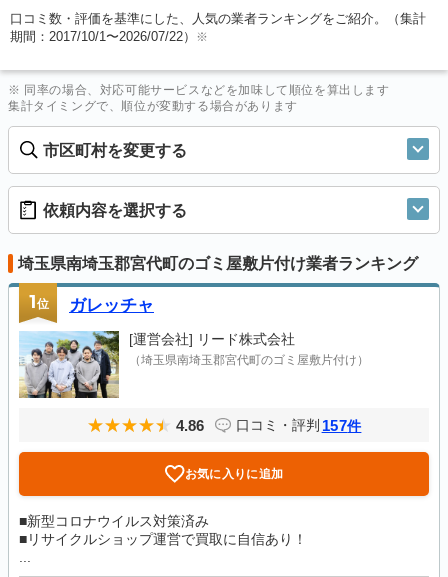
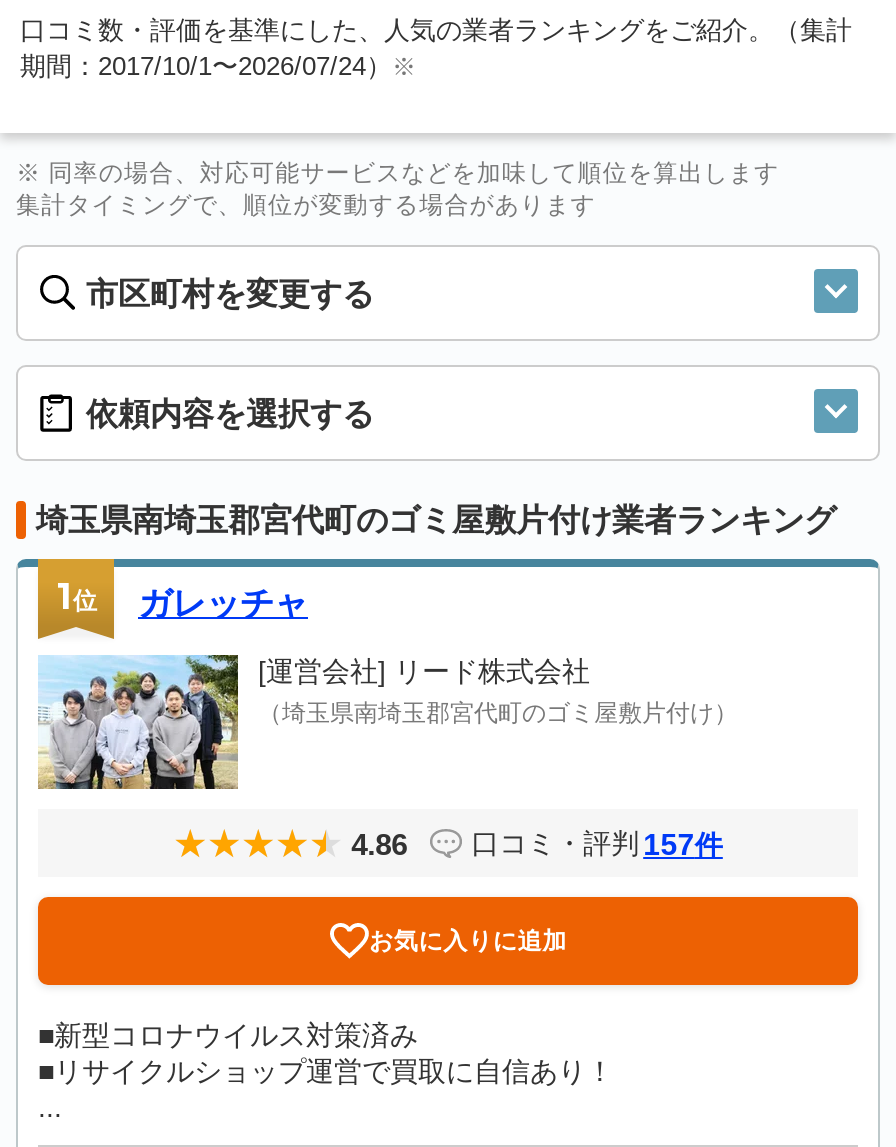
- 期間：2017/10/1〜2026/07/22）※
+ 期間：2017/10/1〜2026/07/24）※
